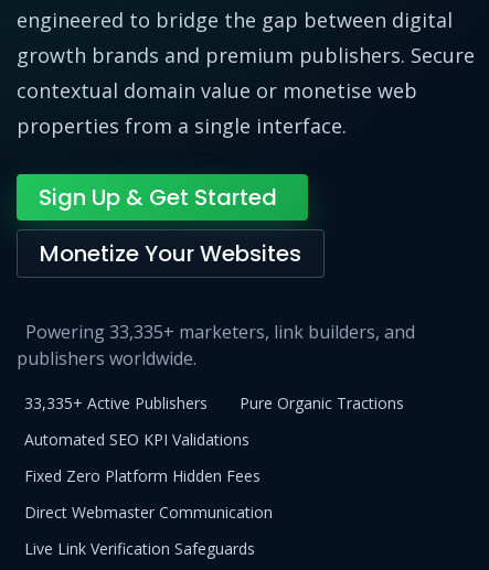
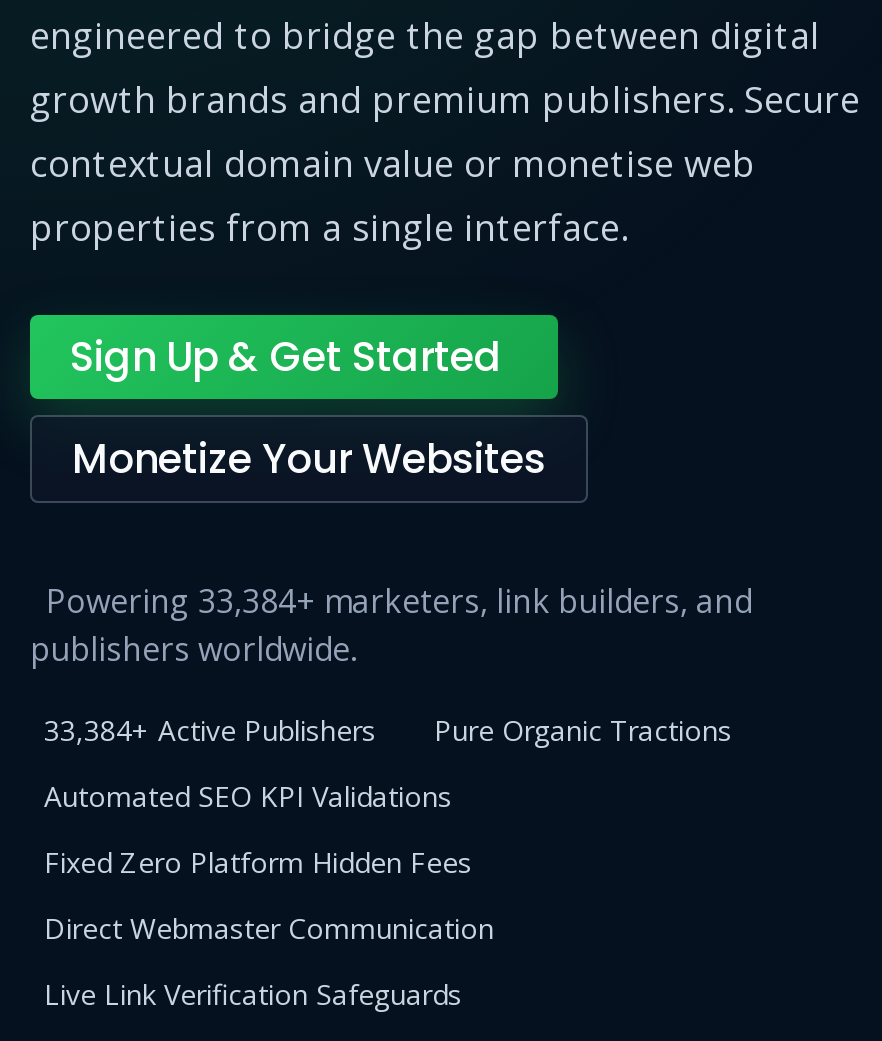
- Powering 33,335+ marketers, link builders, and
+ Powering 33,384+ marketers, link builders, and

- 33,335+ Active Publishers
+ 33,384+ Active Publishers
